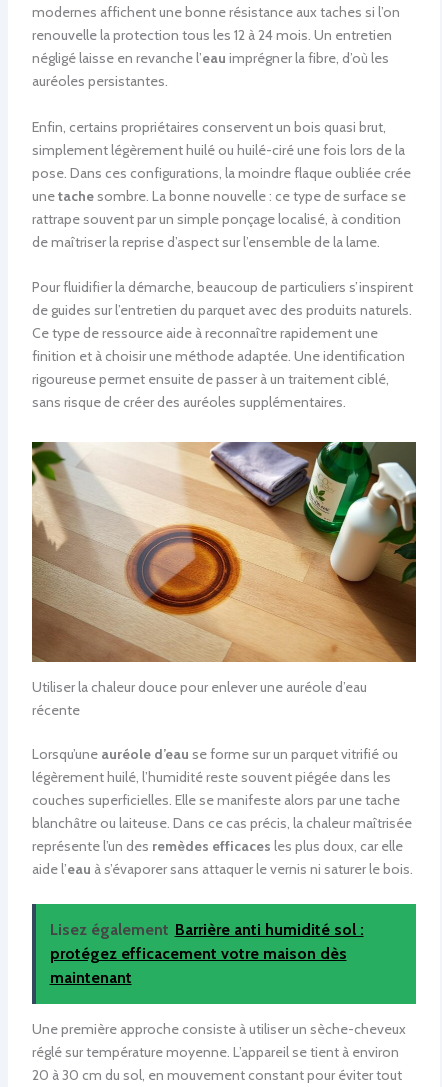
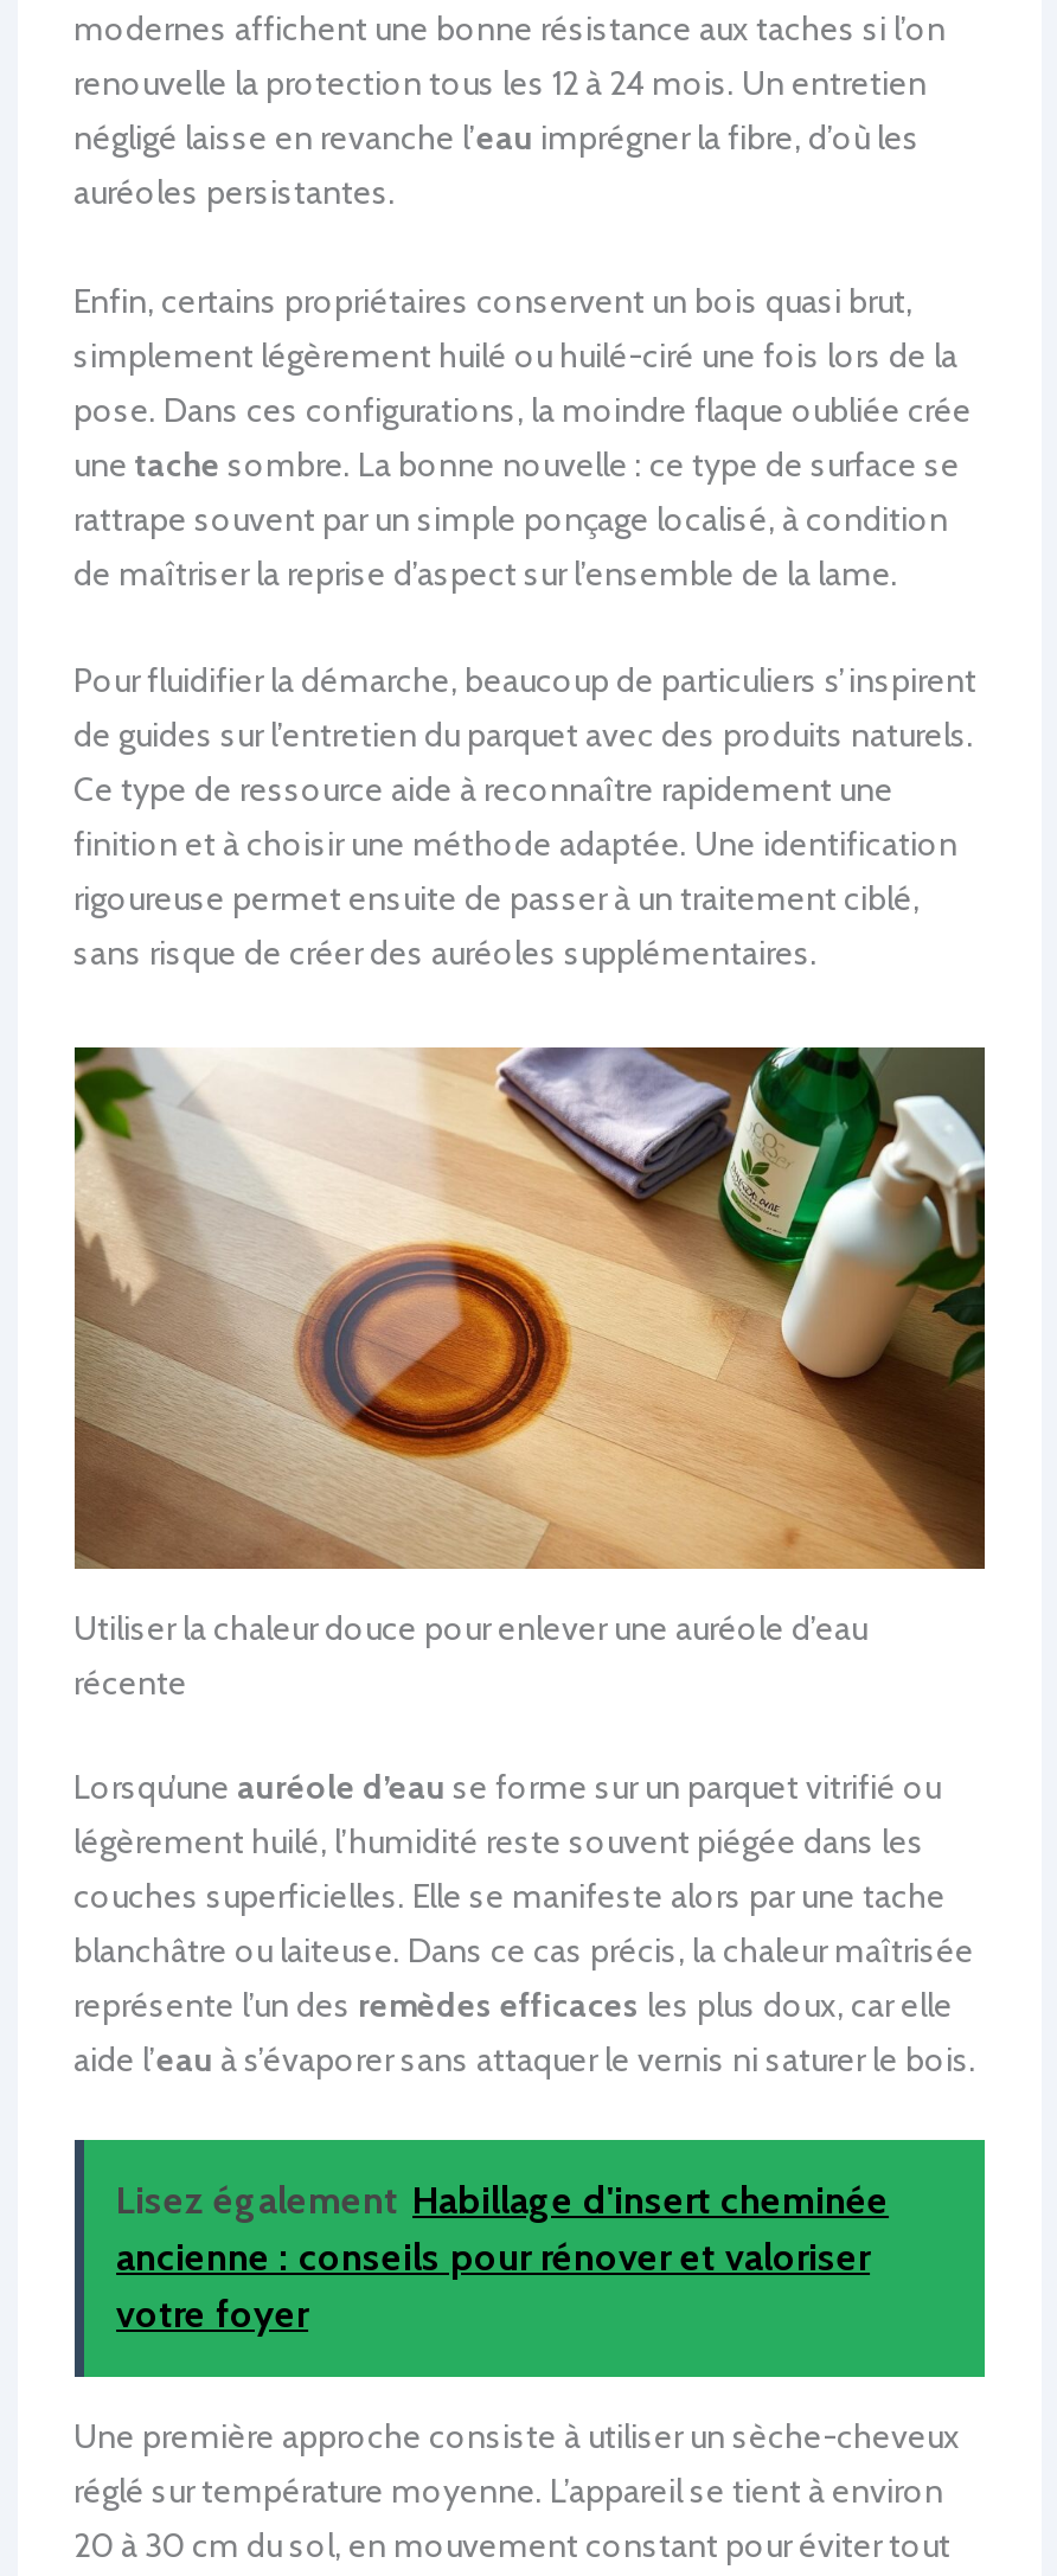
- Lisez également Barrière anti humidité sol :
- protégez efficacement votre maison dès
- maintenant
+ Lisez également Habillage d'insert cheminée
+ ancienne : conseils pour rénover et valoriser
+ votre foyer
